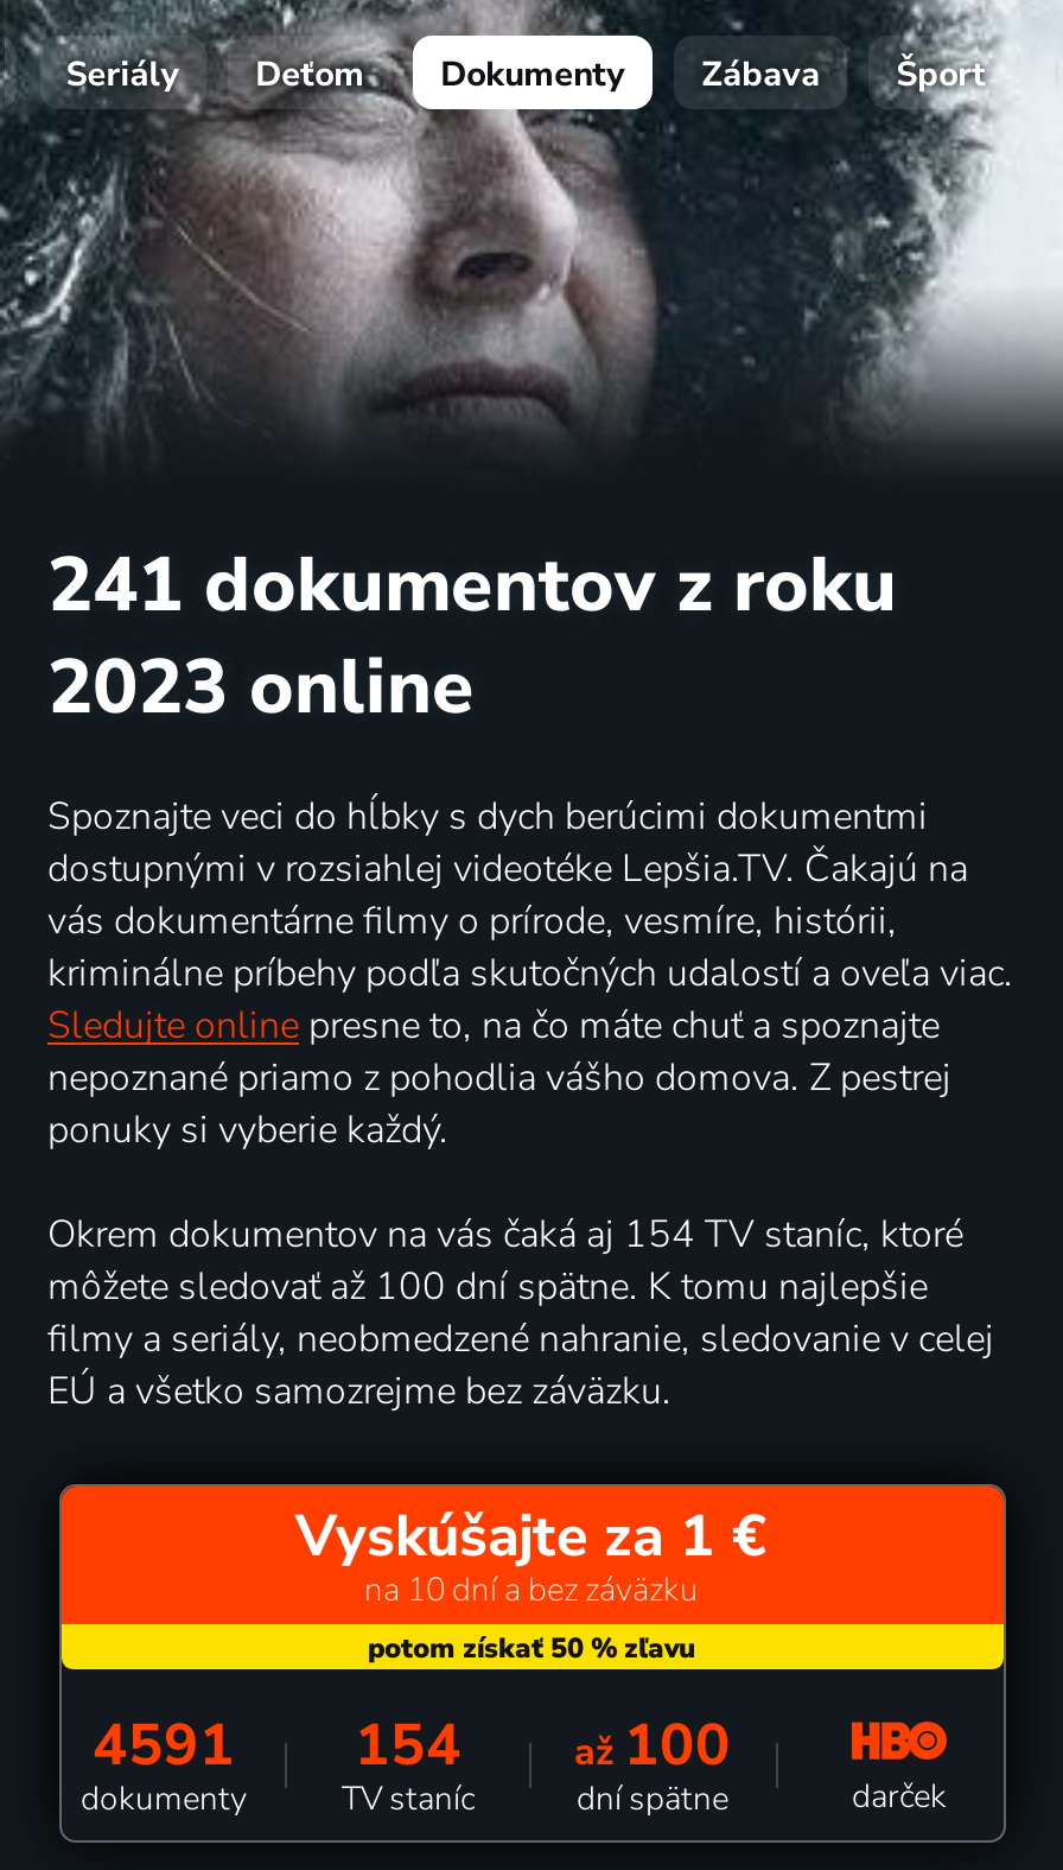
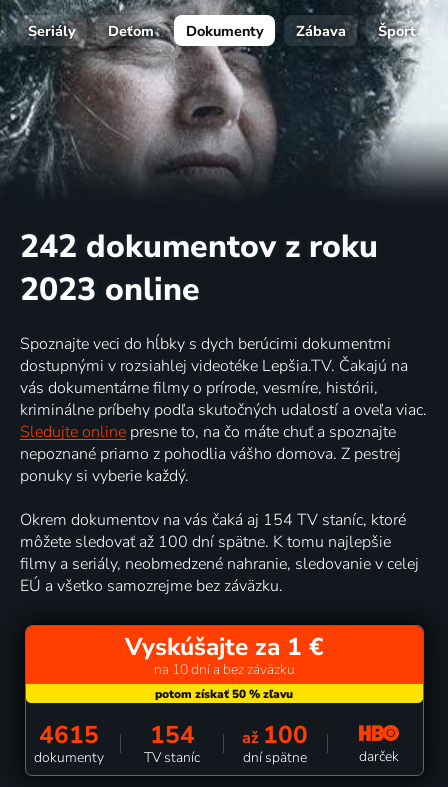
- 241 dokumentov z roku
+ 242 dokumentov z roku

- 4591 154 až 100
+ 4615 154 až 100
